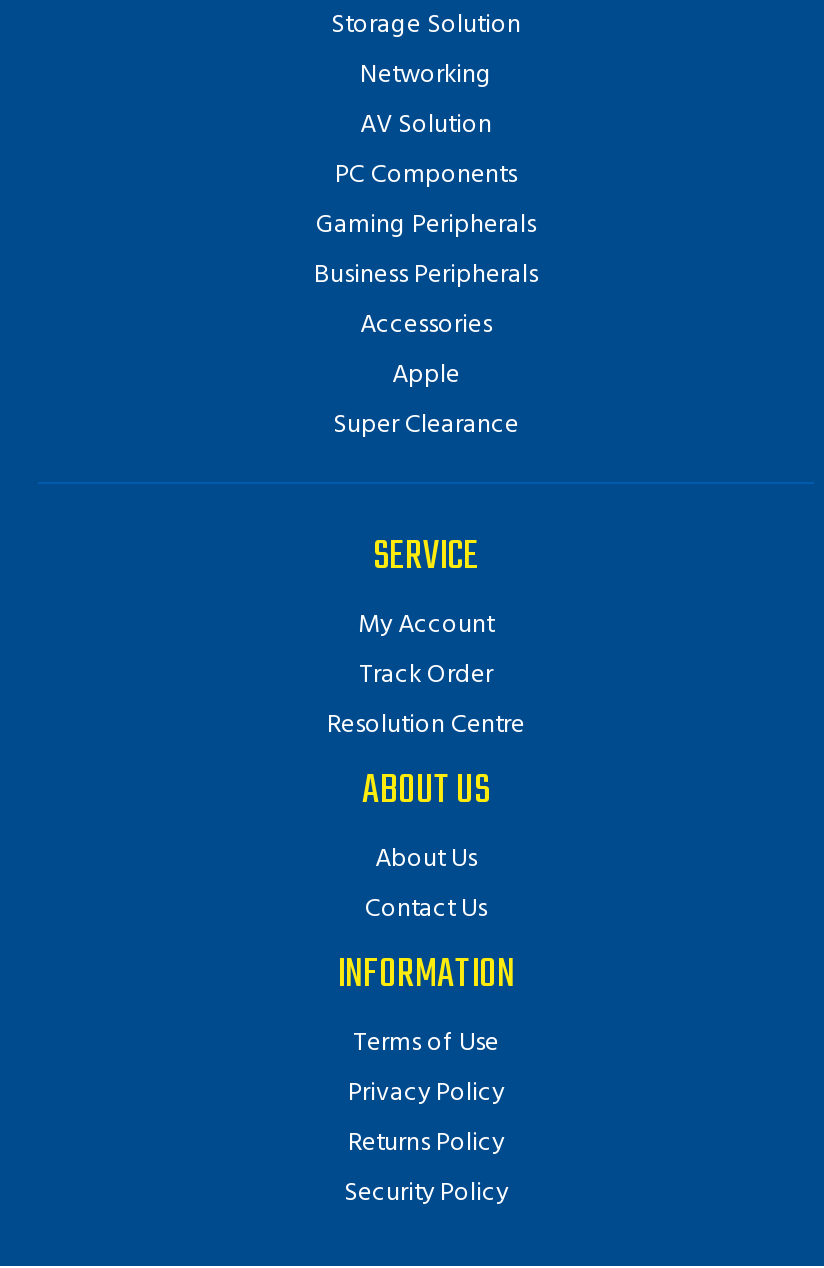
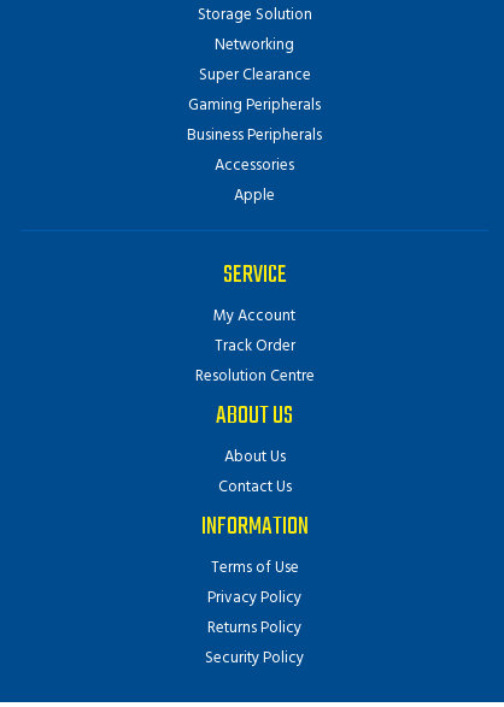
- AV Solution
- PC Components

moved up: Super Clearance
